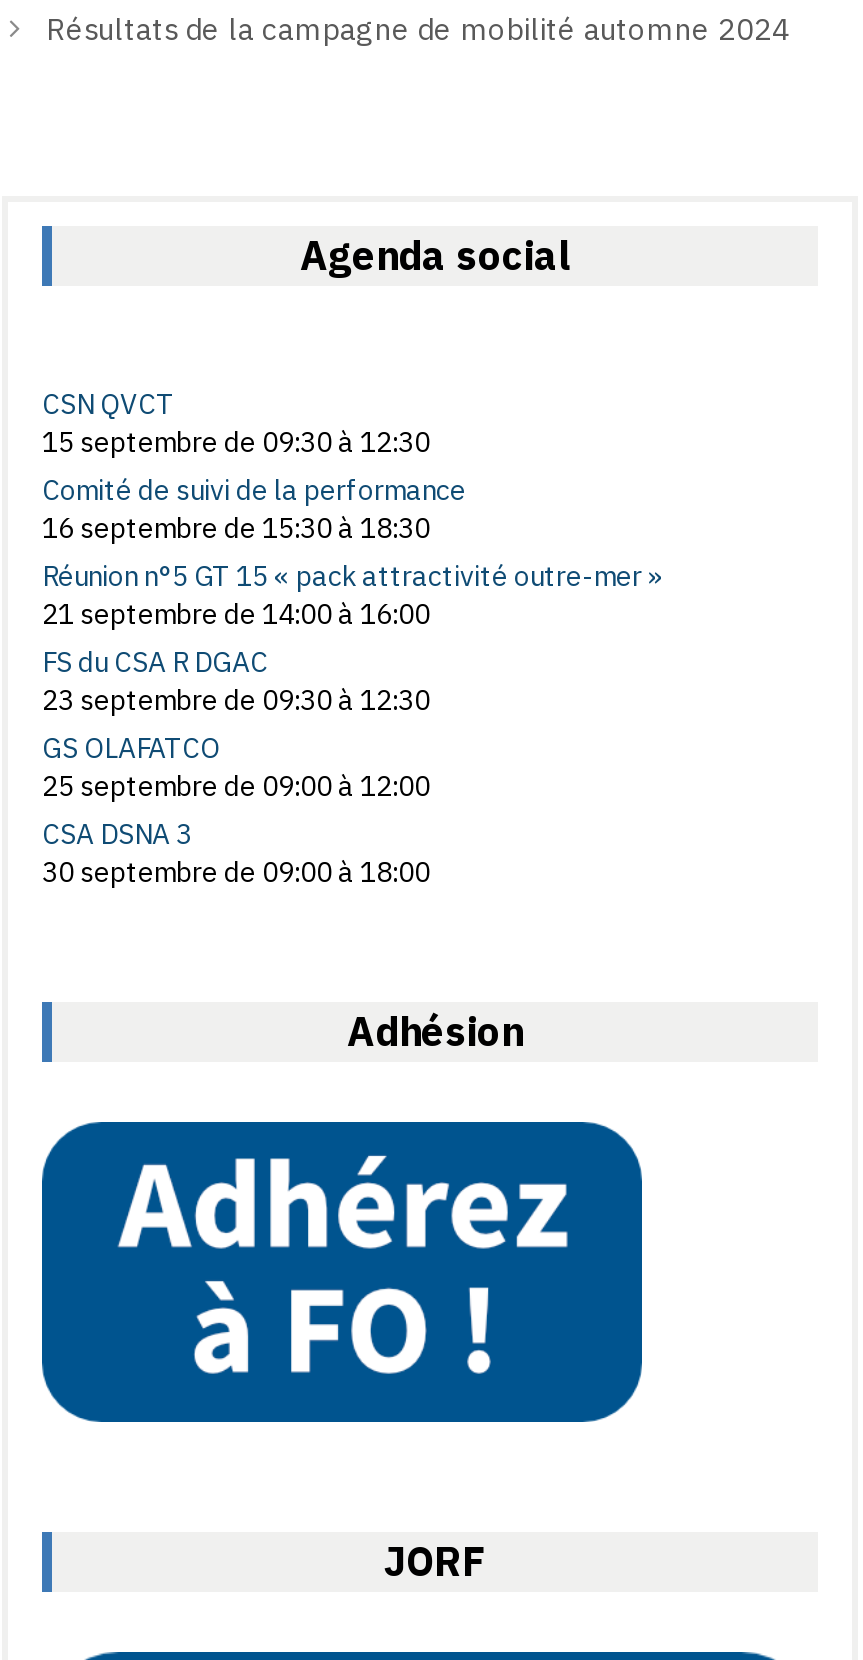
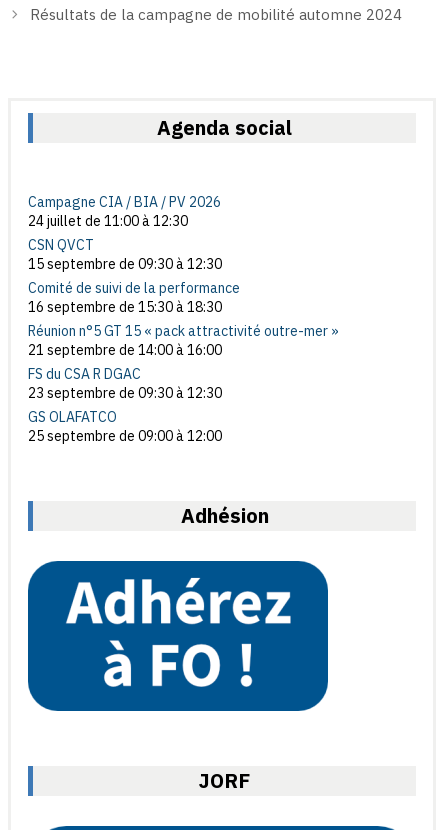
+ Campagne CIA / BIA / PV 2026
+ 24 juillet de 11:00 à 12:30

moved down: CSN QVCT | 15 septembre de 09:30 à 12:30 | Comité de suivi de la performance | ... | GS OLAFATCO | 25 septembre de 09:00 à 12:00

- CSA DSNA 3
- 30 septembre de 09:00 à 18:00
